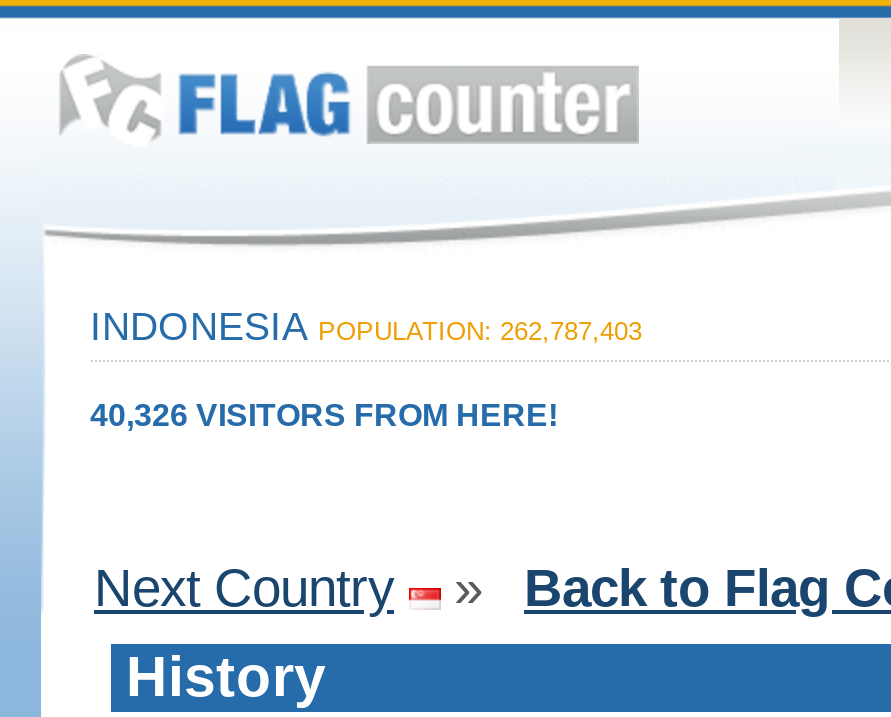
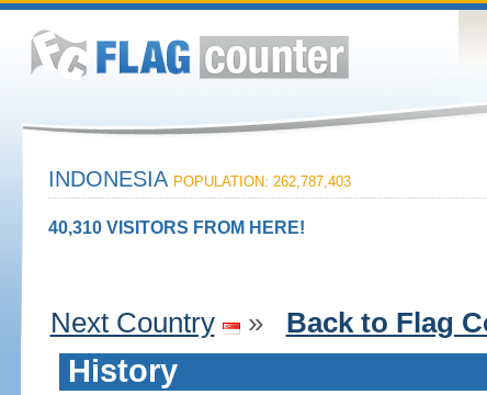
- 40,326 VISITORS FROM HERE!
+ 40,310 VISITORS FROM HERE!
